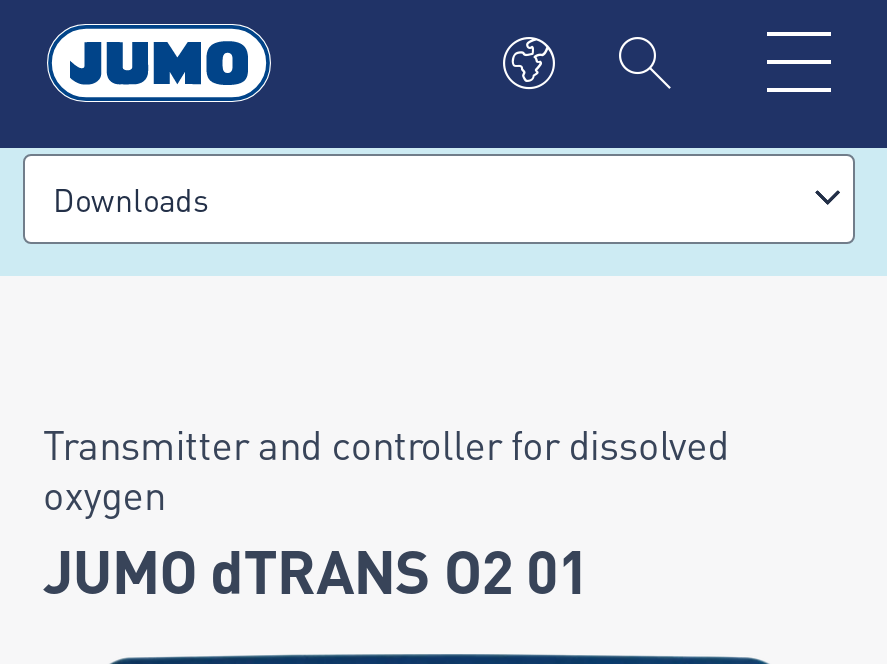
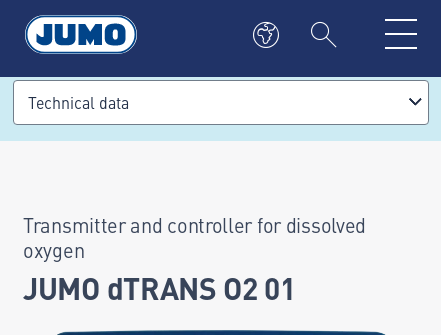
- Downloads
+ Technical data
